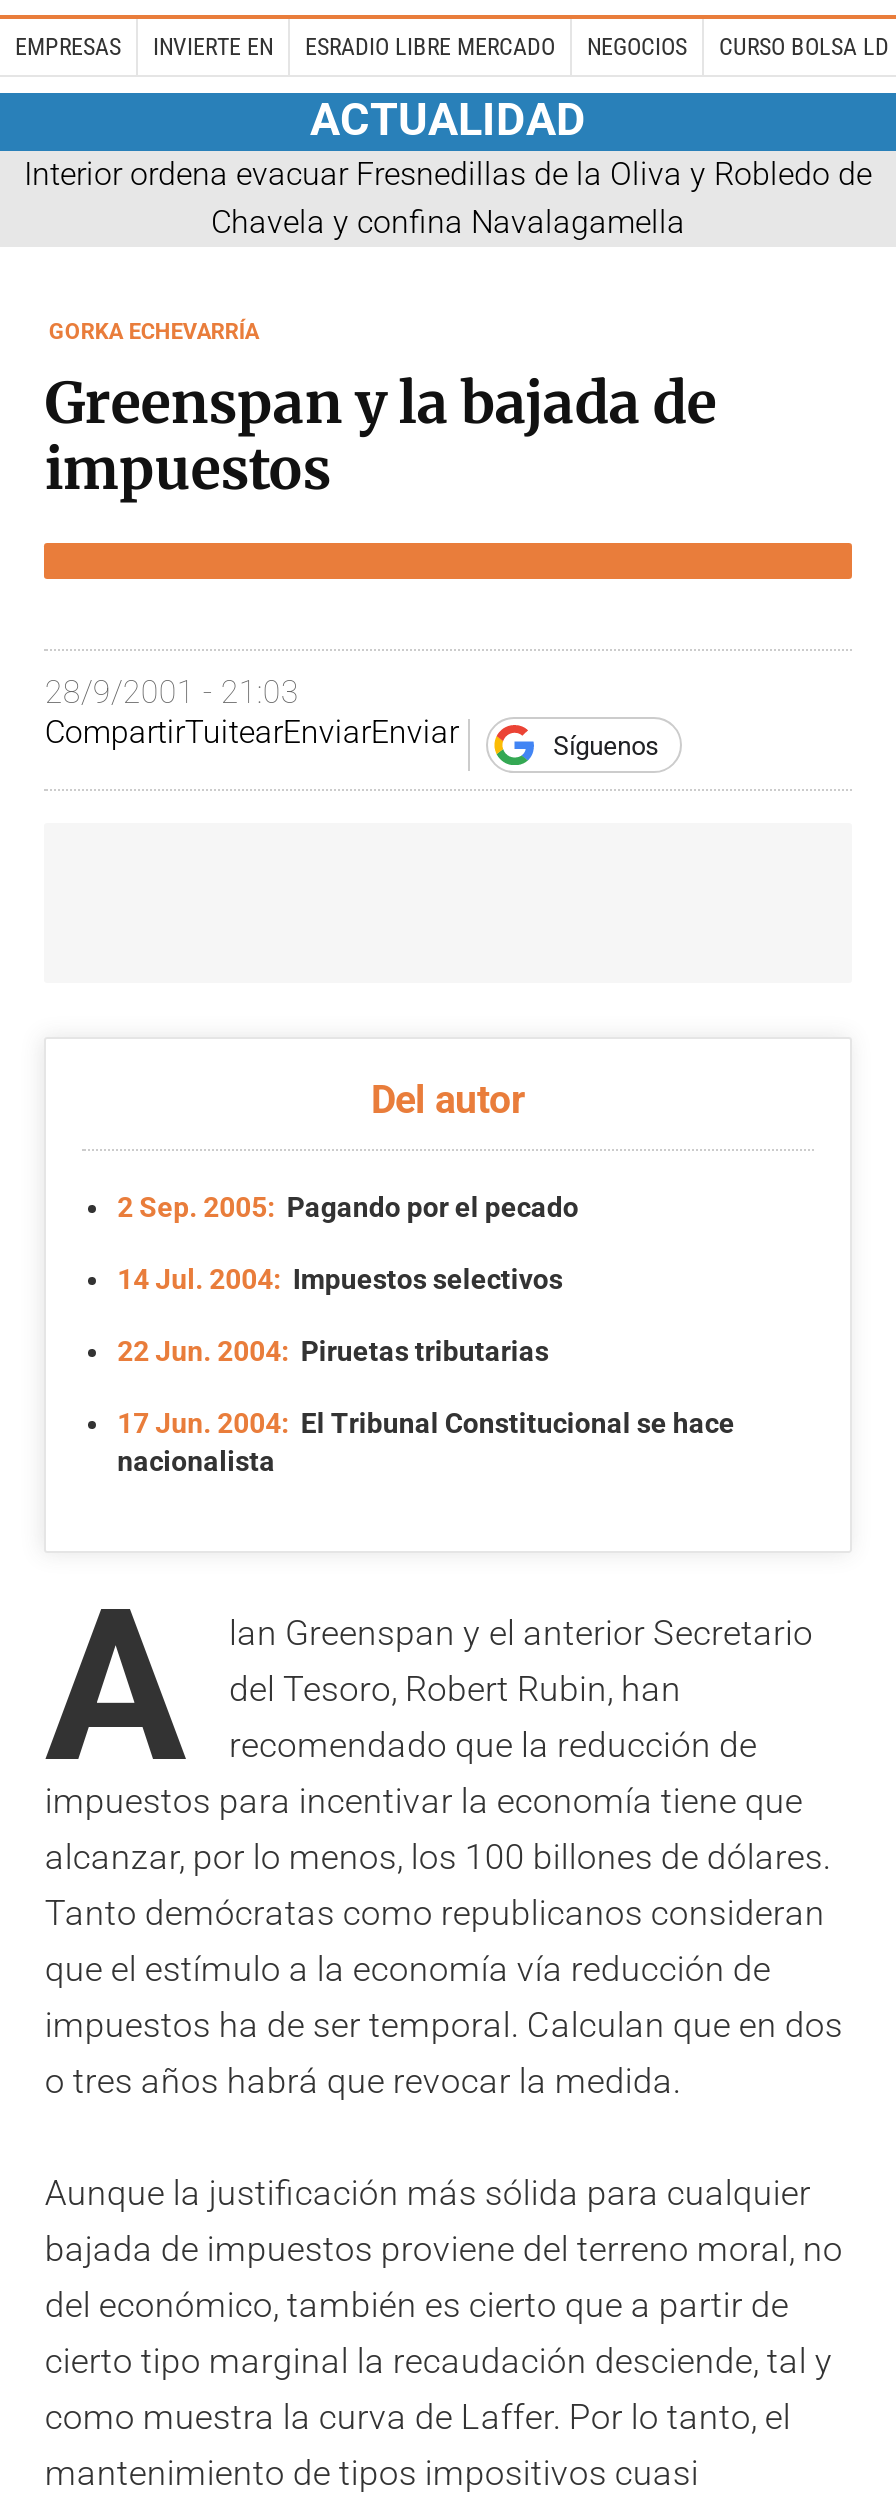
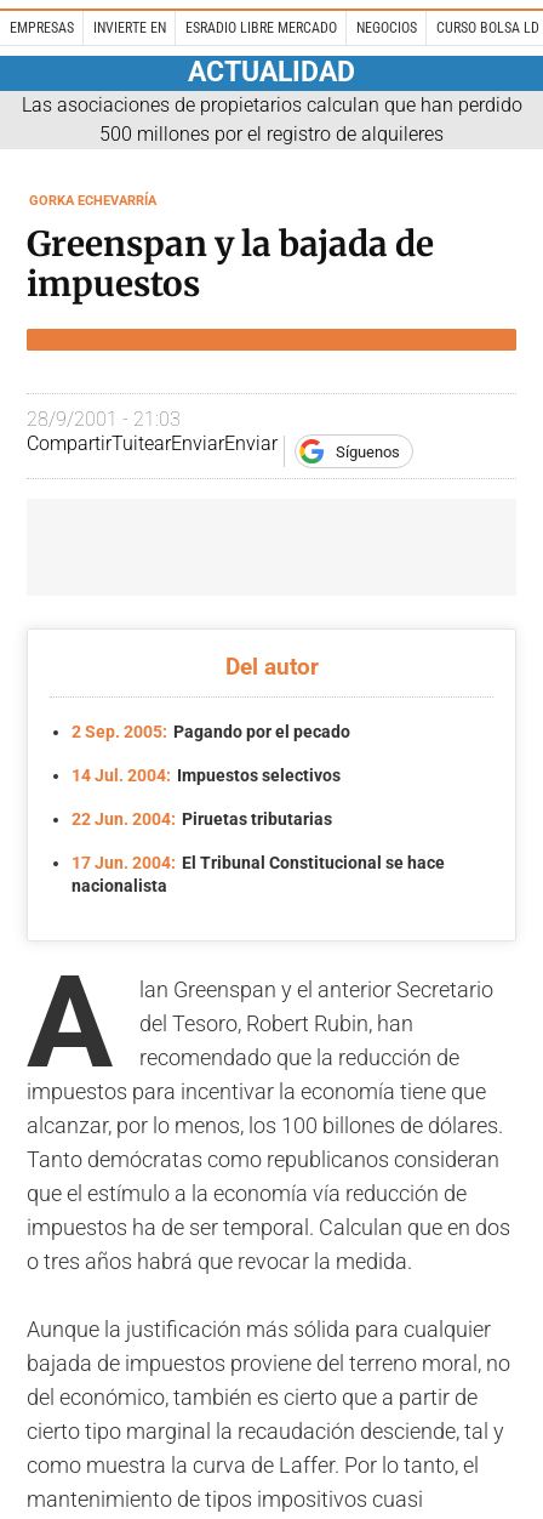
- Interior ordena evacuar Fresnedillas de la Oliva y Robledo de
- Chavela y confina Navalagamella
+ Las asociaciones de propietarios calculan que han perdido
+ 500 millones por el registro de alquileres
